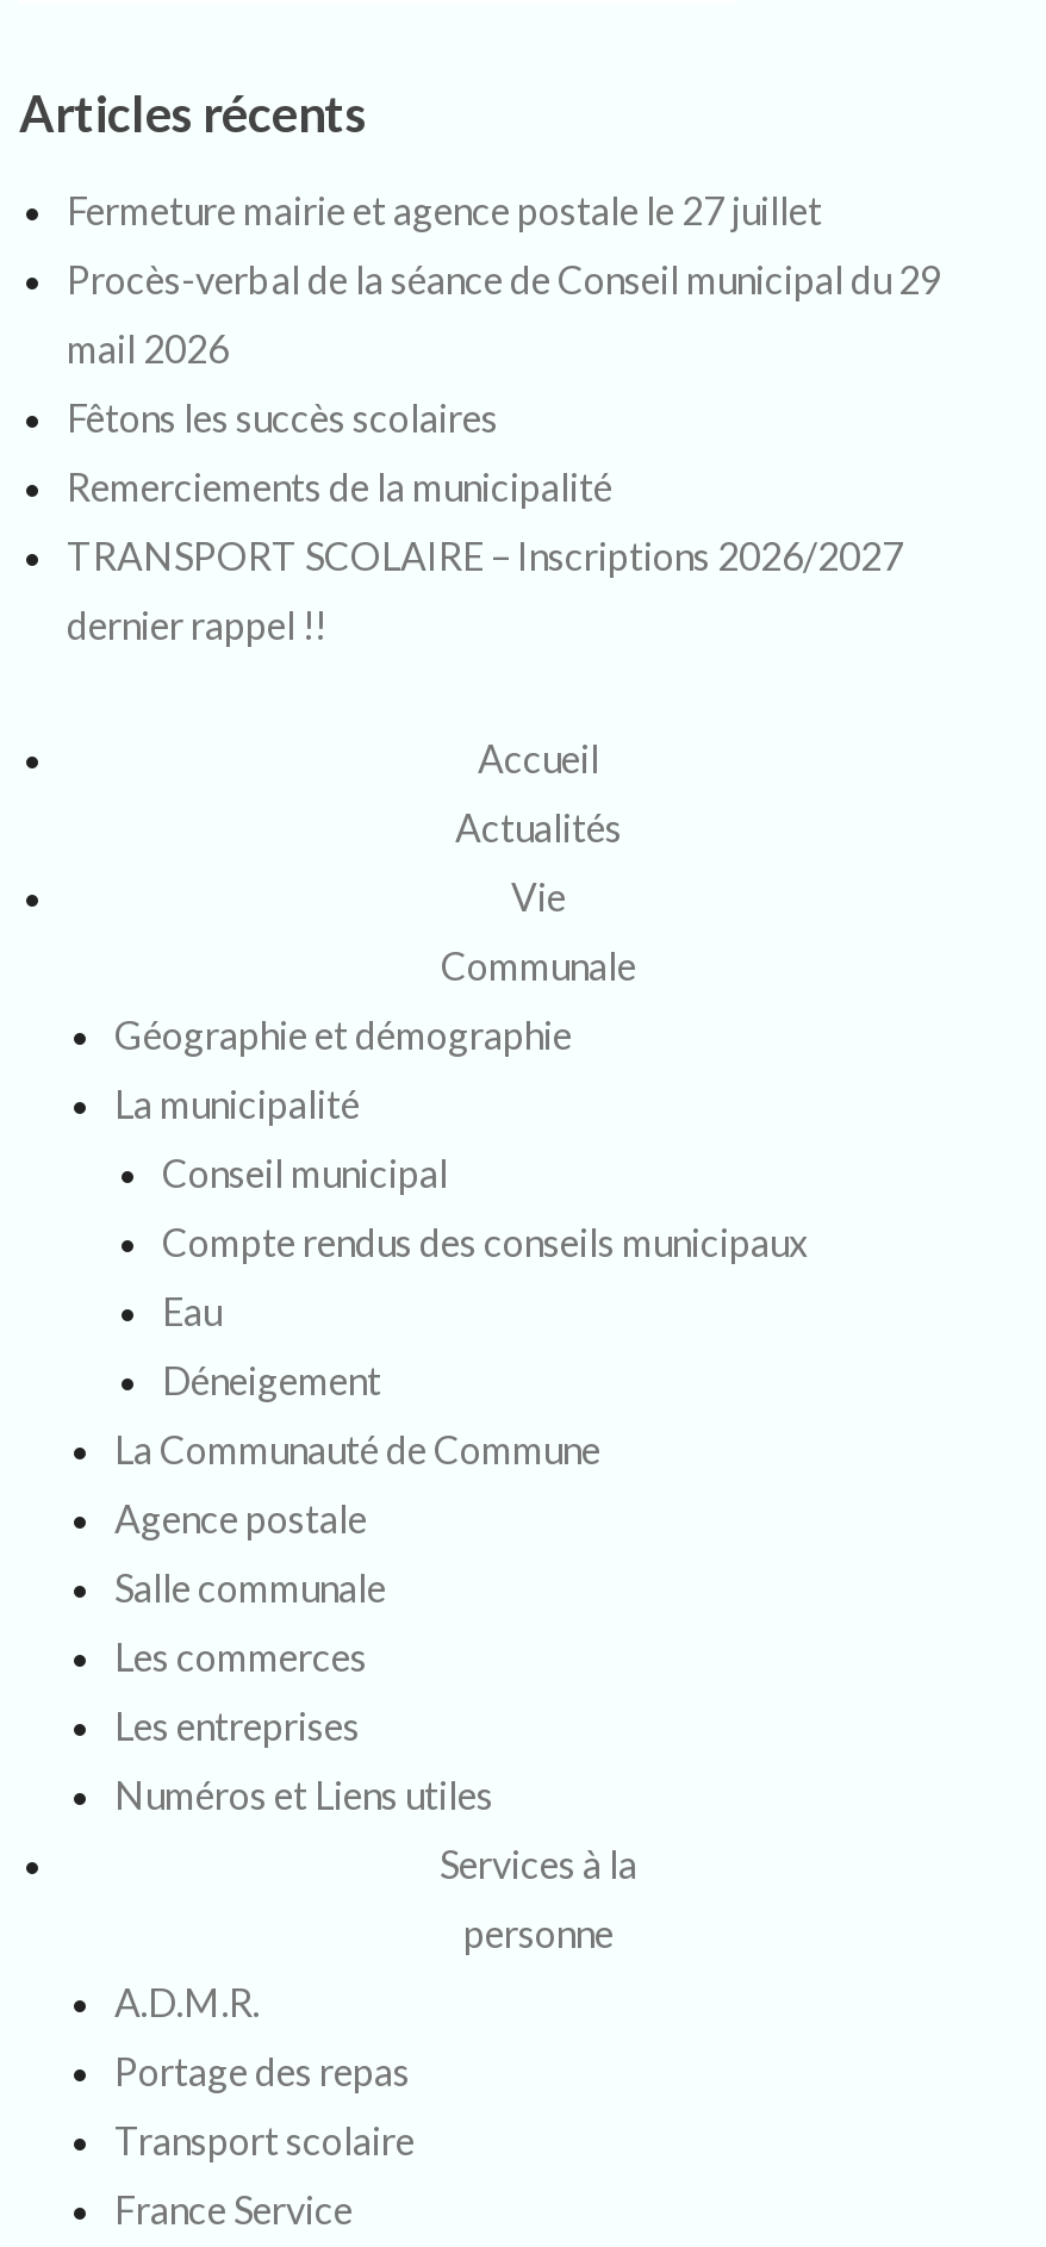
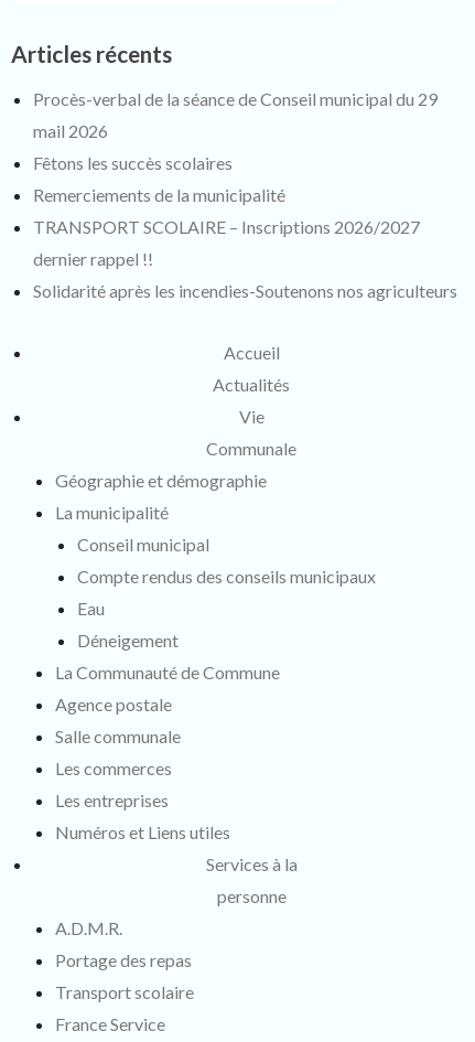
- Fermeture mairie et agence postale le 27 juillet

moved up: Procès-verbal de la séance de Conseil municipal du 29 | mail 2026 | Fêtons les succès scolaires | Remerciements de la municipalité | TRANSPORT SCOLAIRE – Inscriptions 2026/2027 | dernier rappel !!

+ Solidarité après les incendies-Soutenons nos agriculteurs
